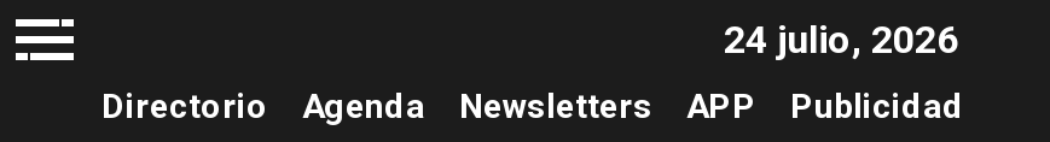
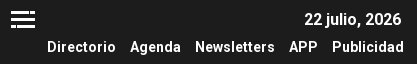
- 24 julio, 2026
+ 22 julio, 2026
